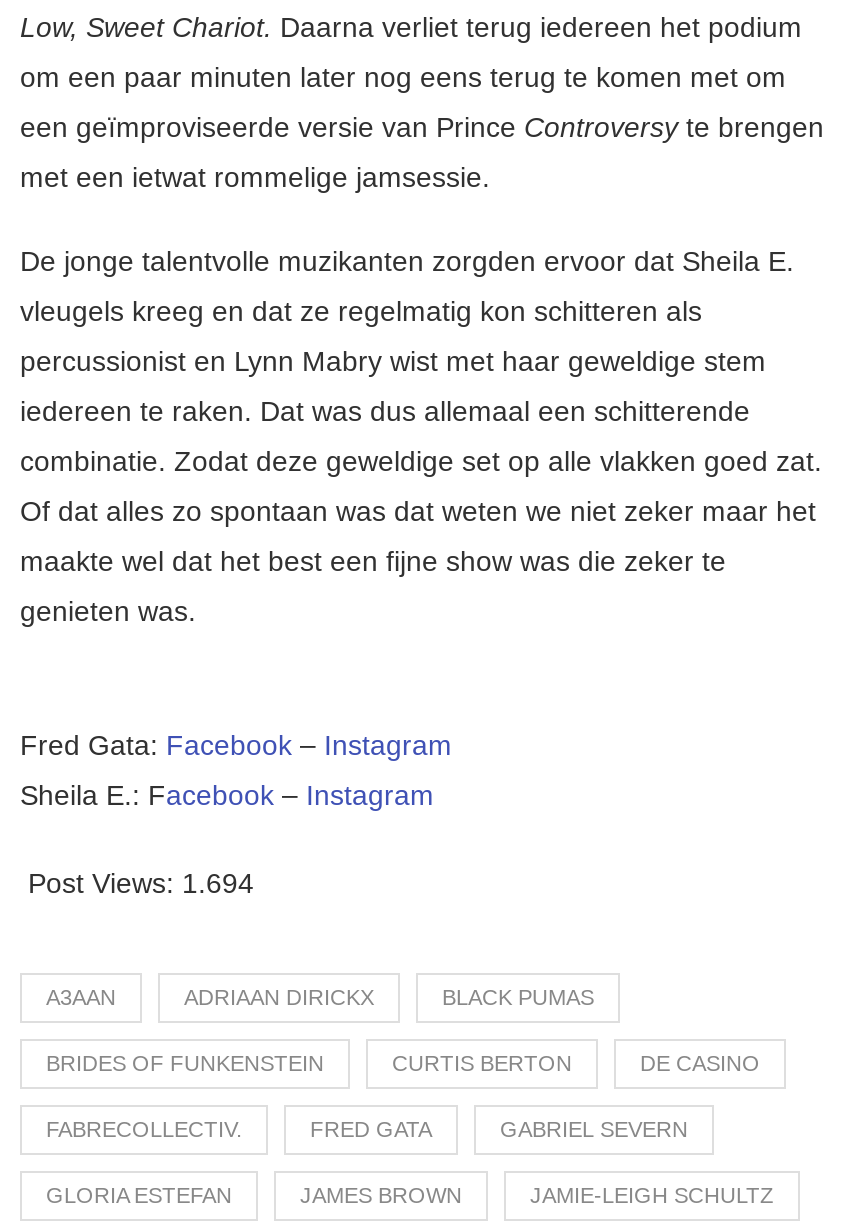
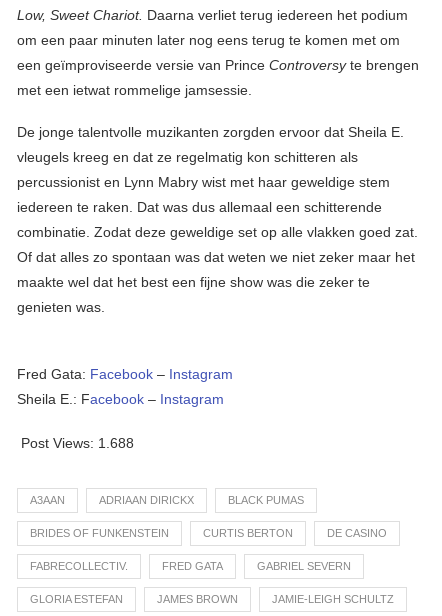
- Post Views: 1.694
+ Post Views: 1.688
